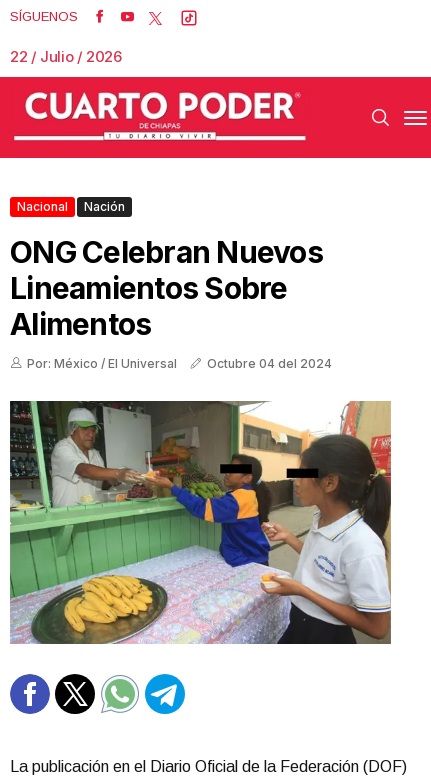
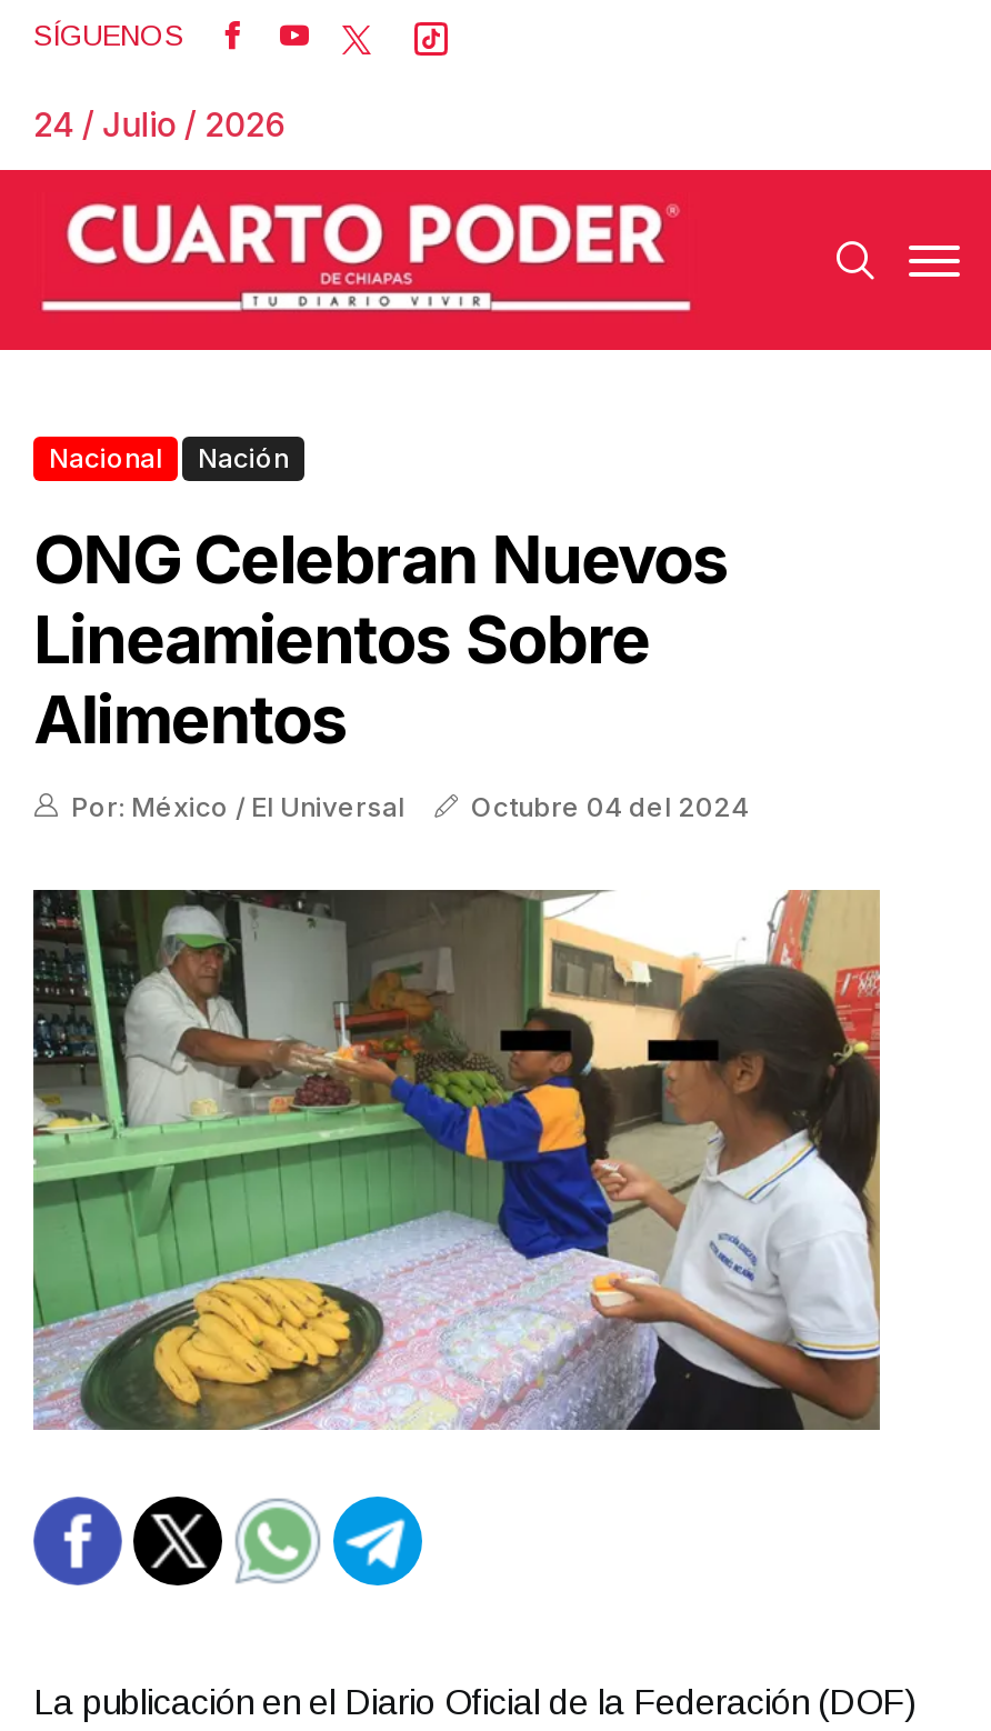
- 22 / Julio / 2026
+ 24 / Julio / 2026
